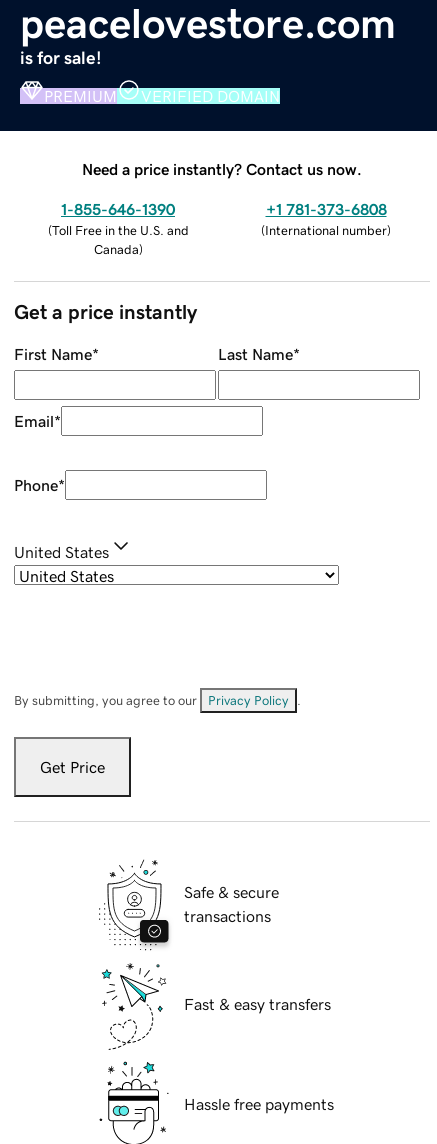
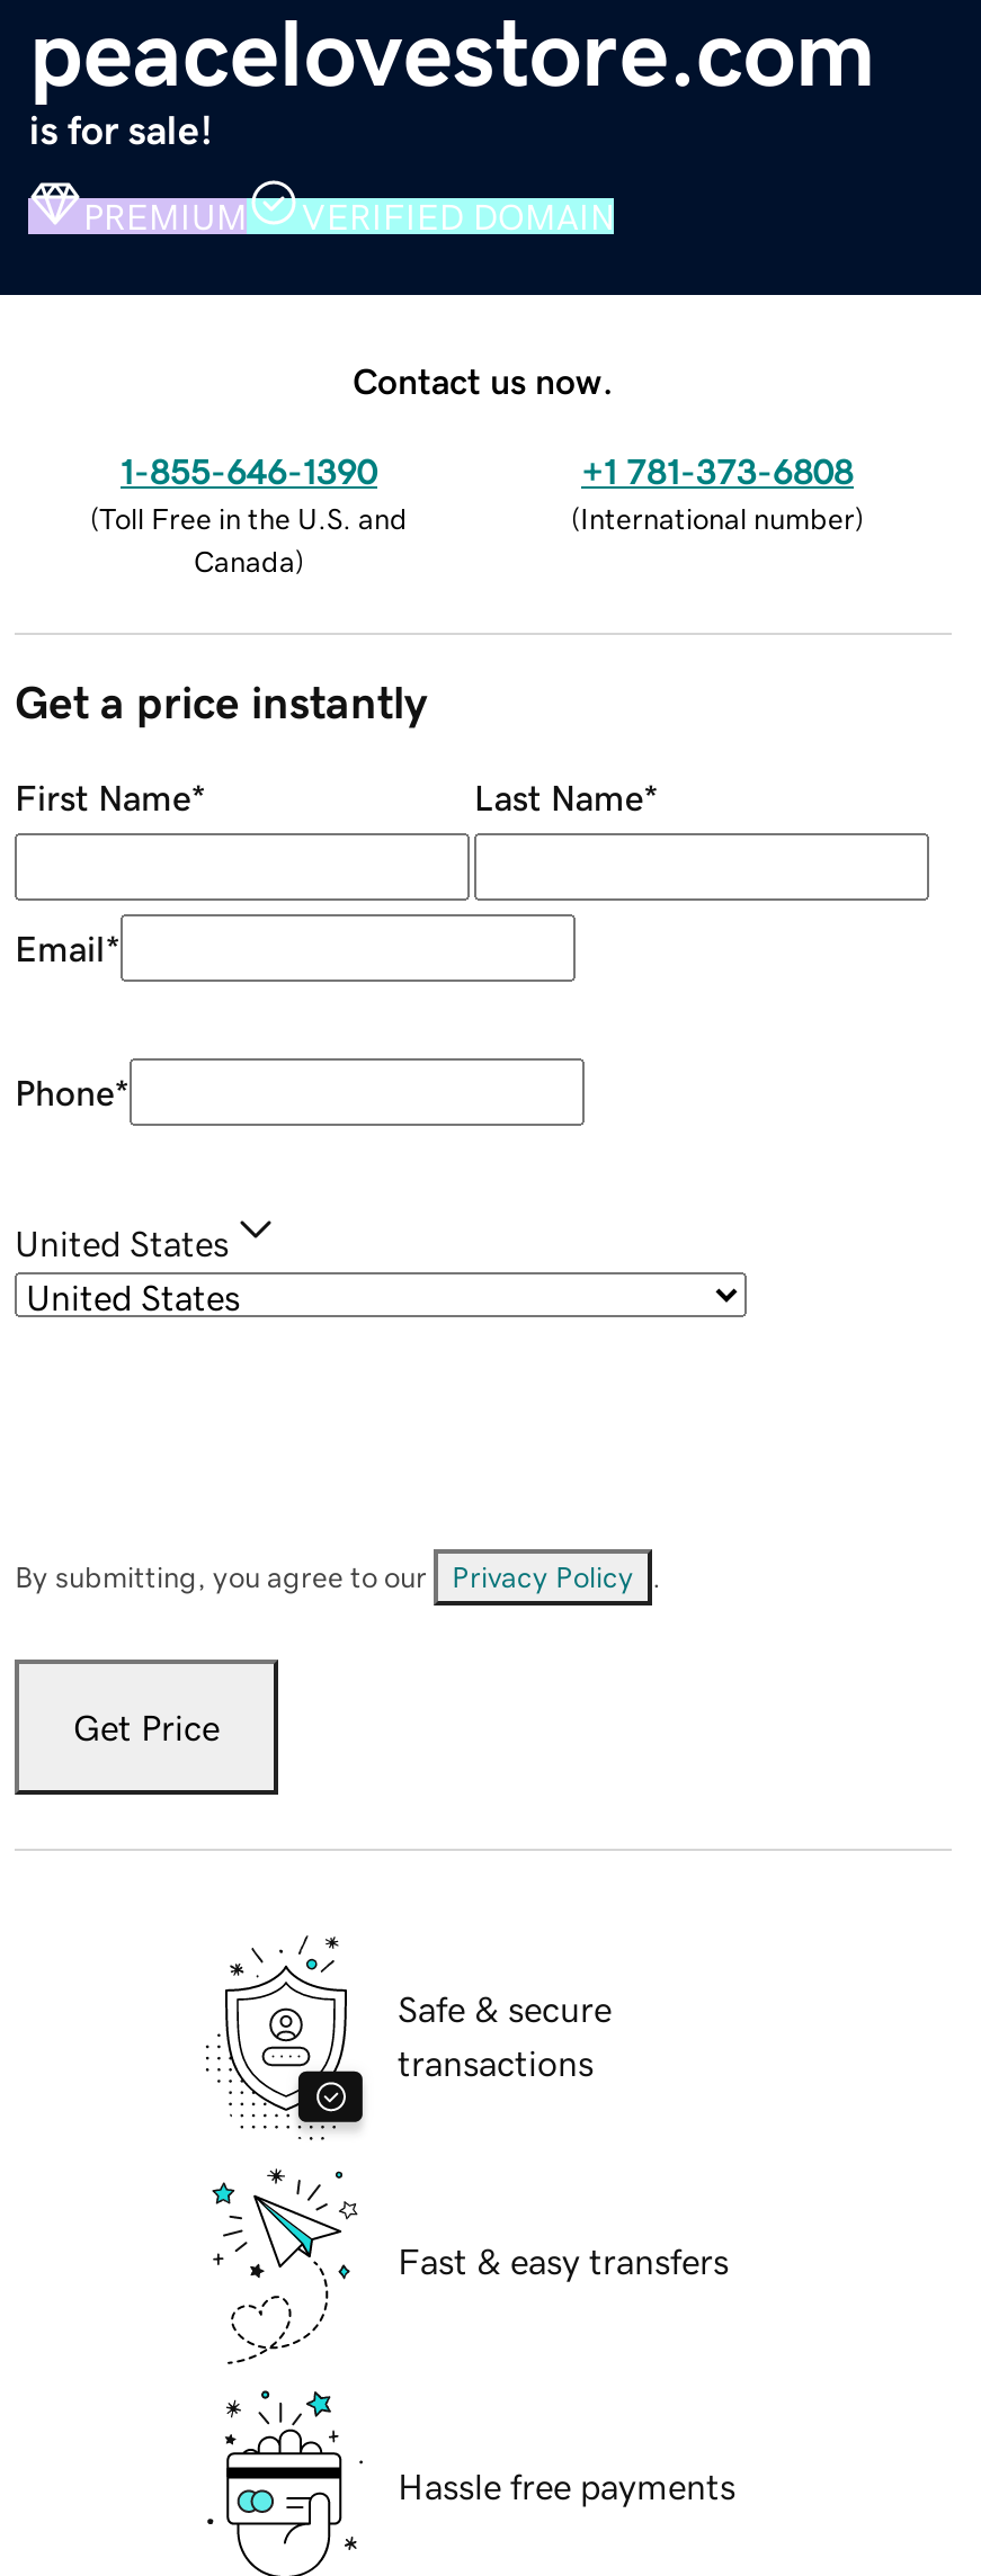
- Need a price instantly? Contact us now.
+ Contact us now.
